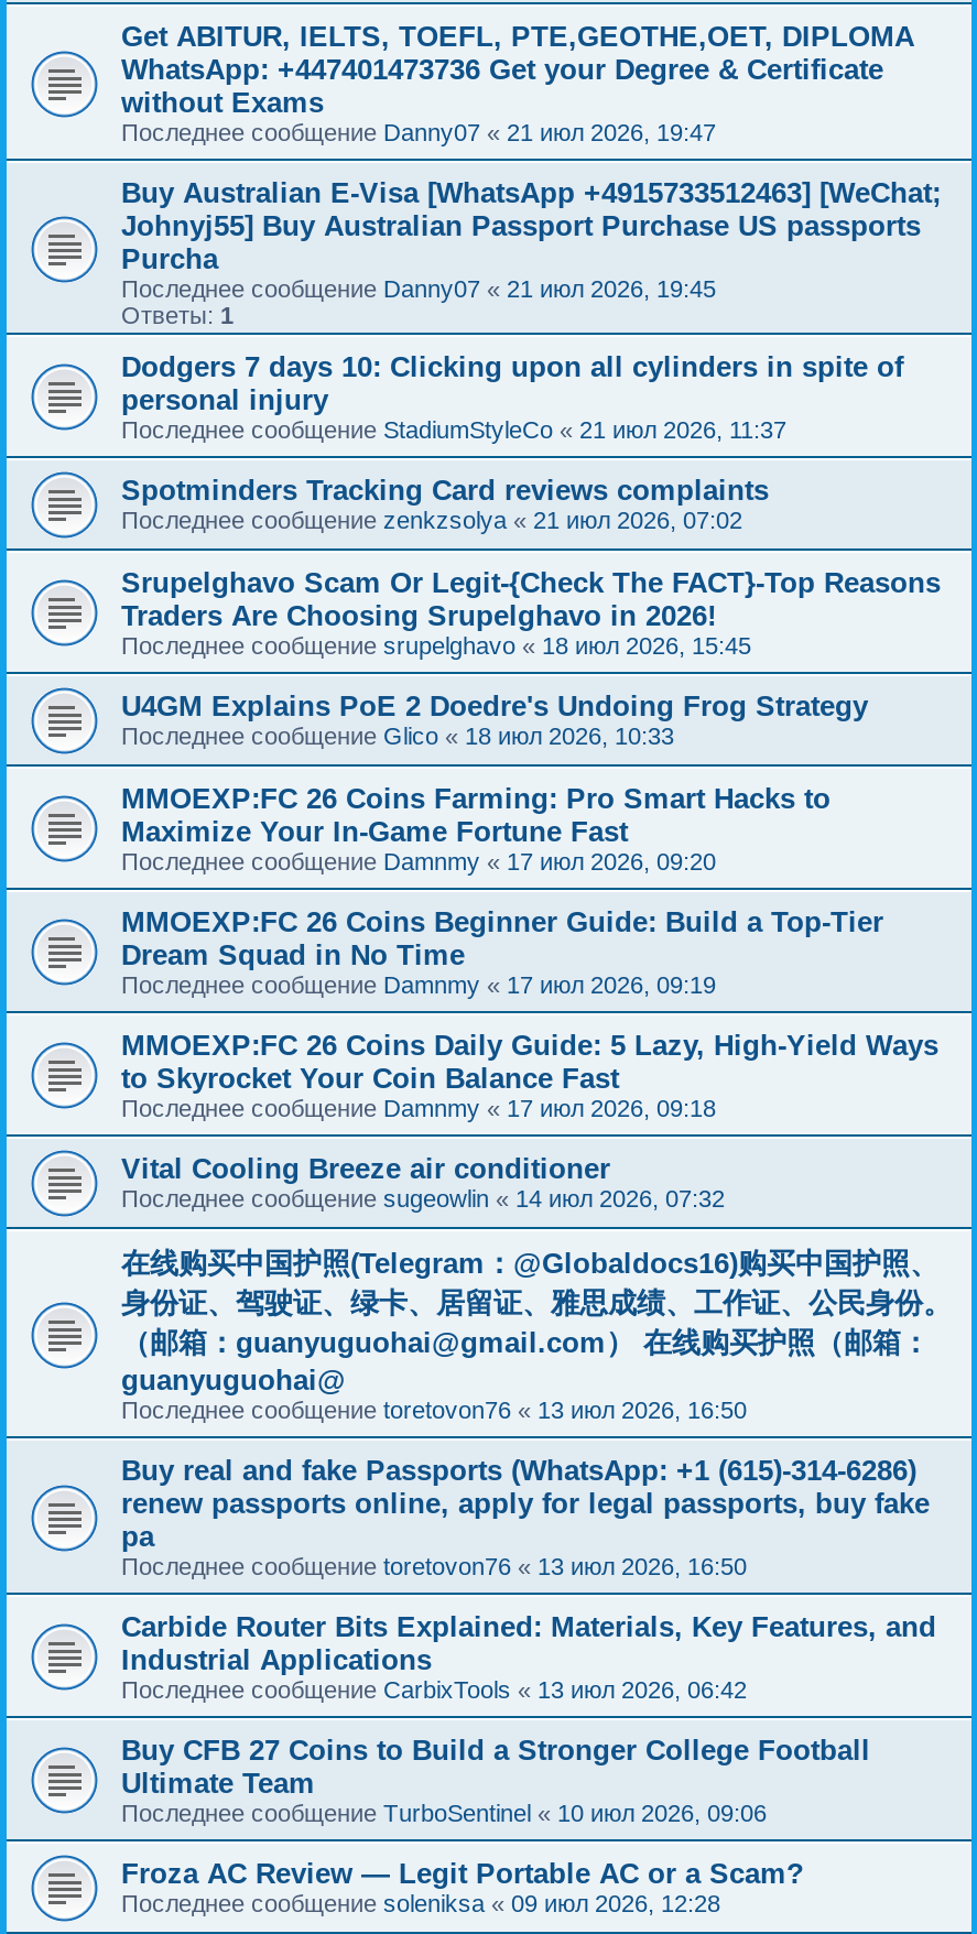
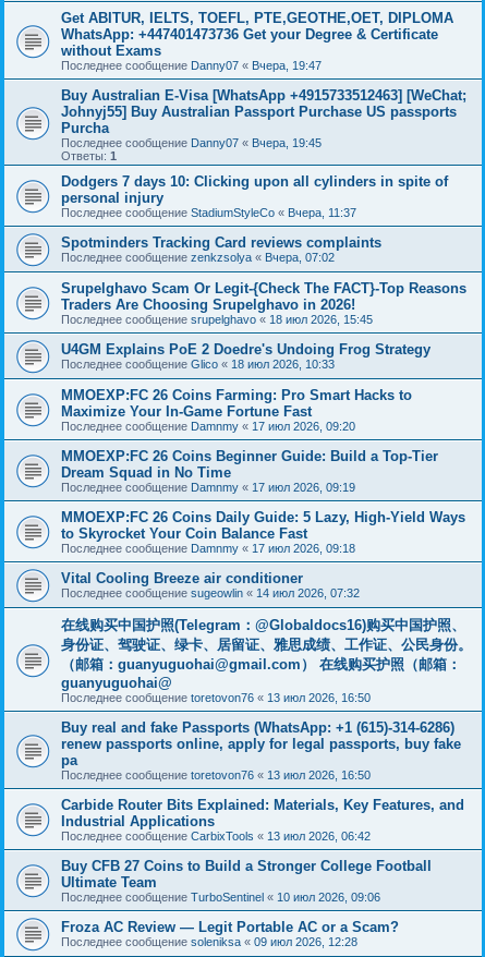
- Последнее сообщение Danny07 «21 июл 2026, 19:47
+ Последнее сообщение Danny07 «Вчера, 19:47

- Последнее сообщение Danny07 «21 июл 2026, 19:45
+ Последнее сообщение Danny07 «Вчера, 19:45

- Последнее сообщение StadiumStyleCo «21 июл 2026, 11:37
+ Последнее сообщение StadiumStyleCo «Вчера, 11:37

- Последнее сообщение zenkzsolya «21 июл 2026, 07:02
+ Последнее сообщение zenkzsolya «Вчера, 07:02
